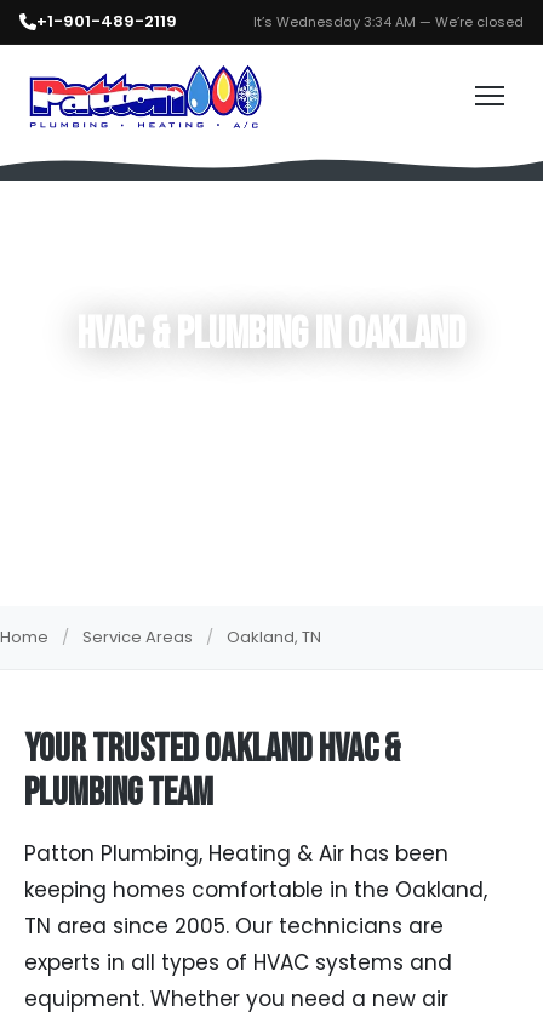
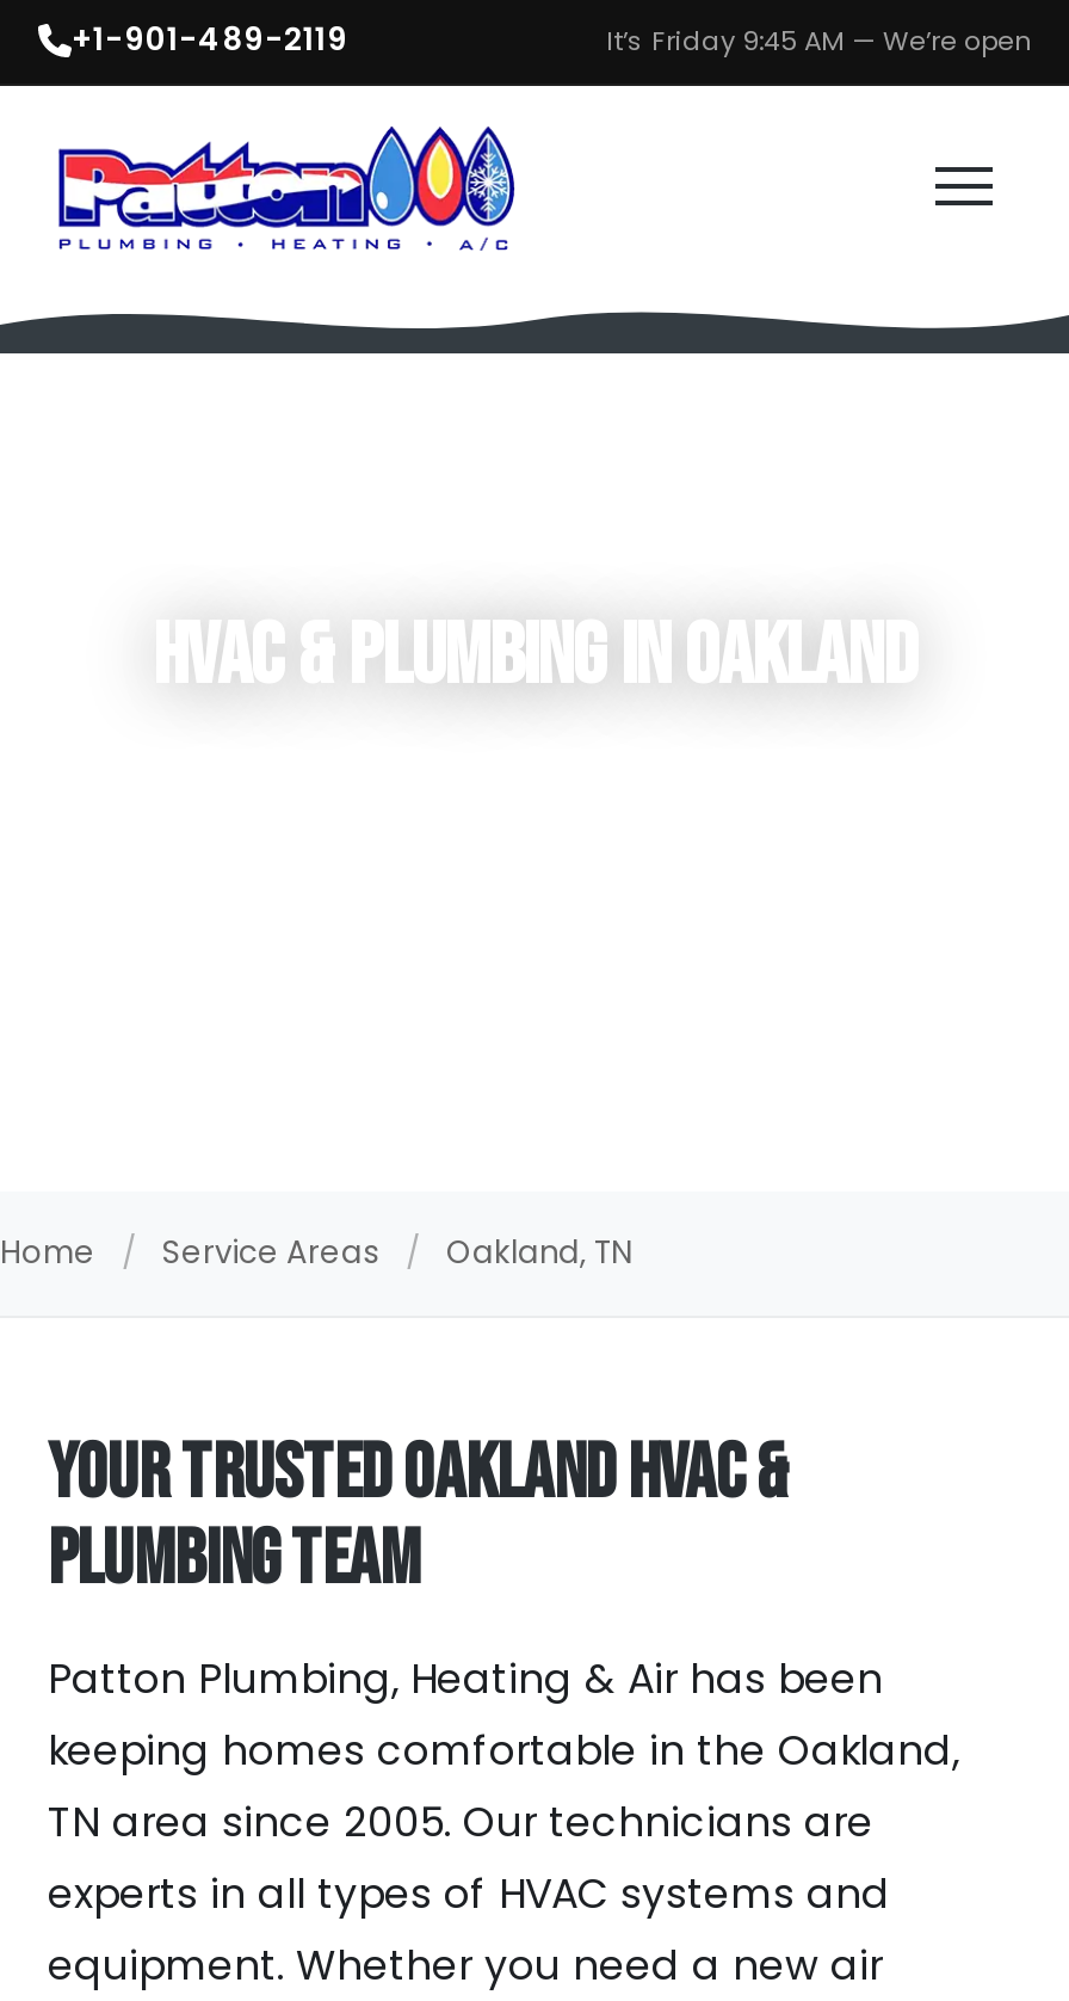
- It’s Wednesday 3:34 AM — We’re closed
+ It’s Friday 9:45 AM — We’re open
